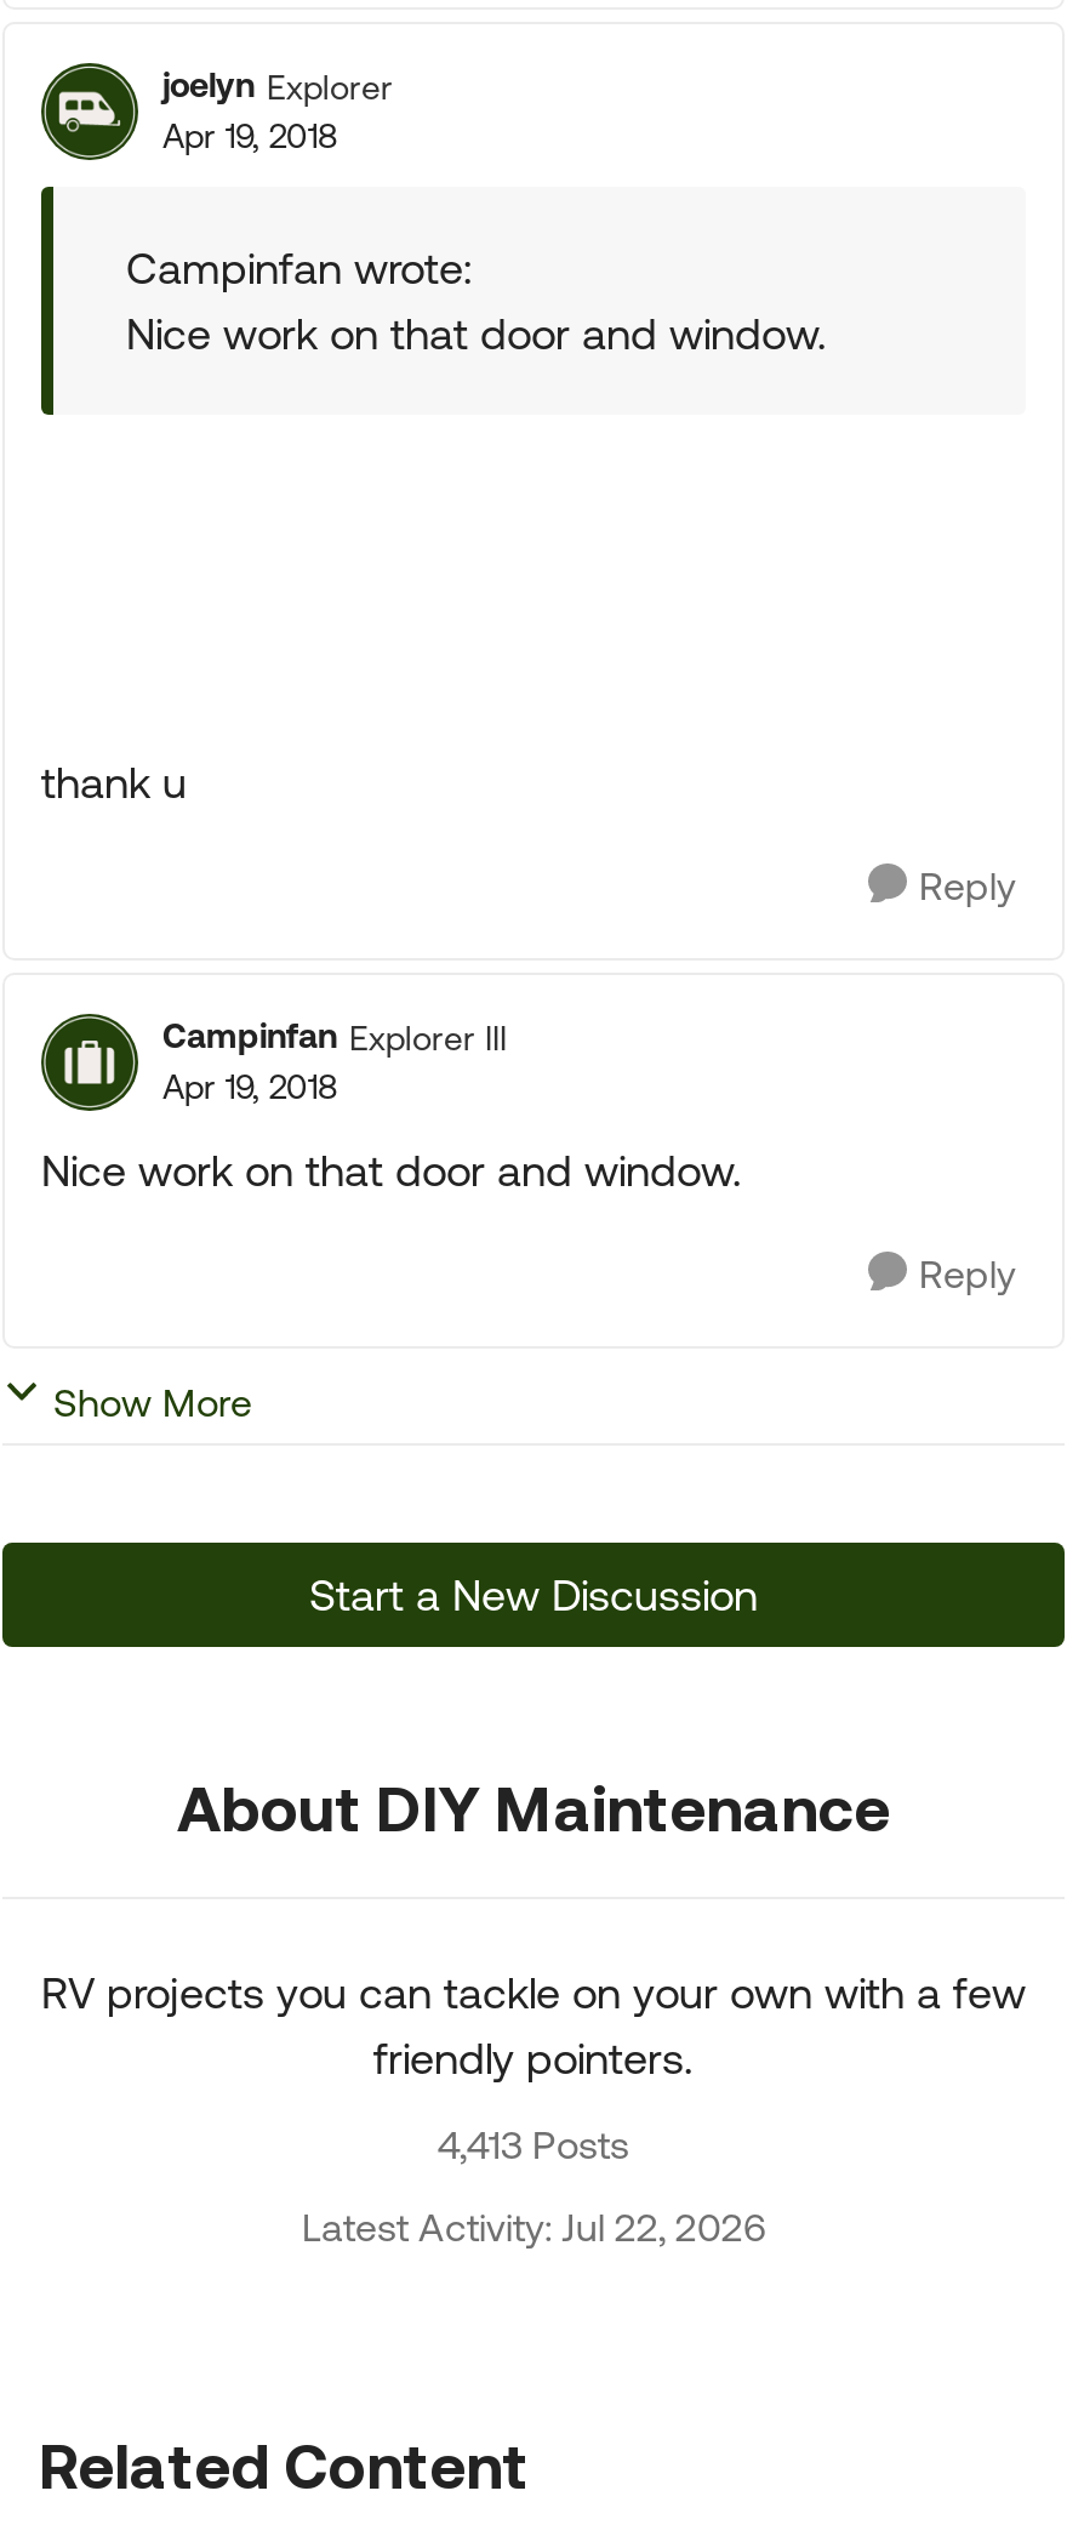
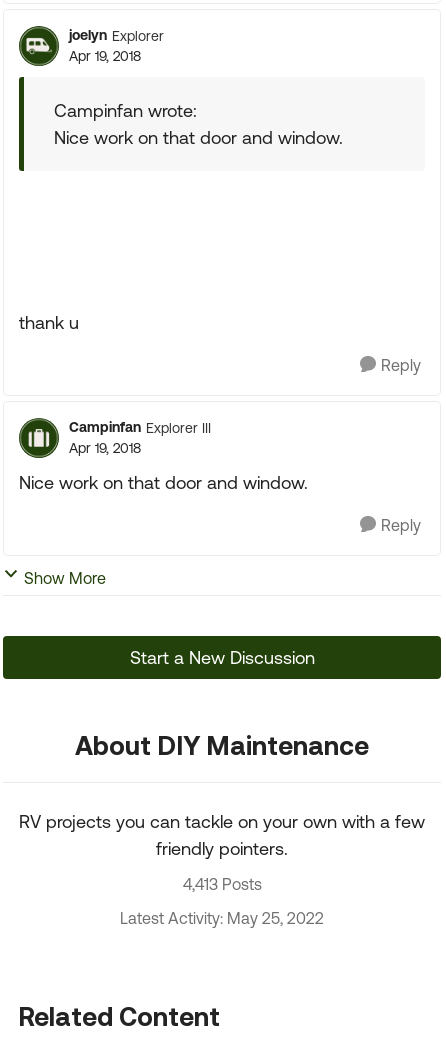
- Latest Activity: Jul 22, 2026
+ Latest Activity: May 25, 2022
